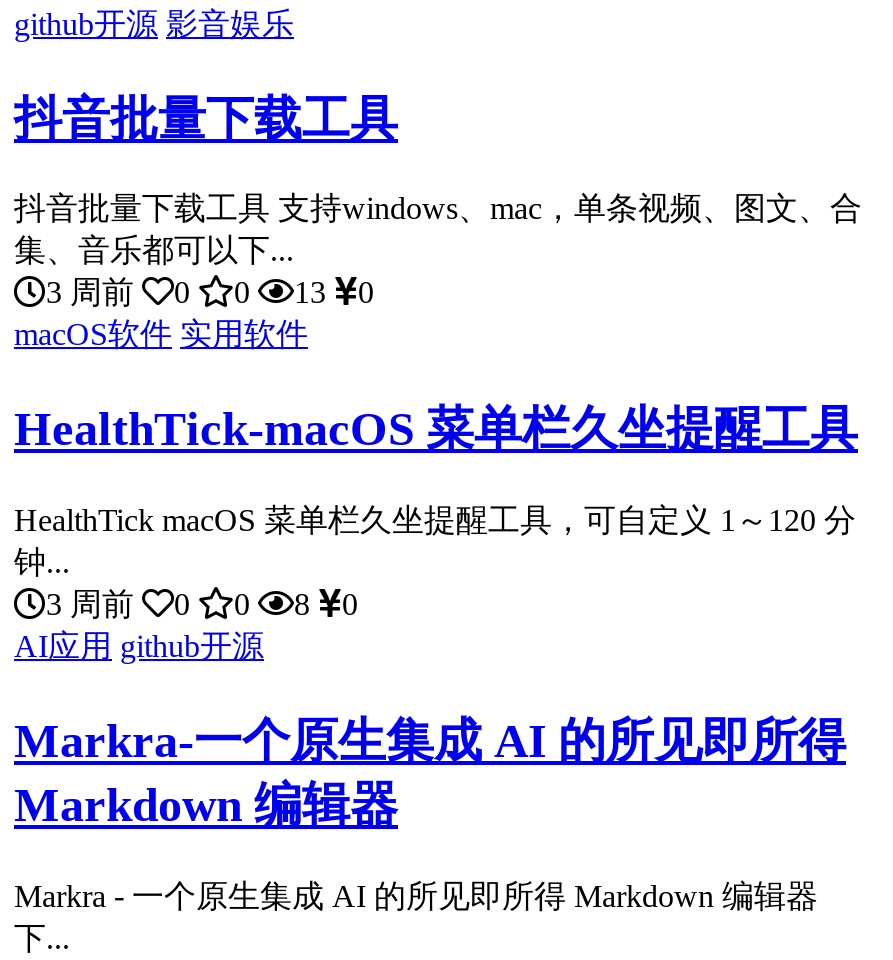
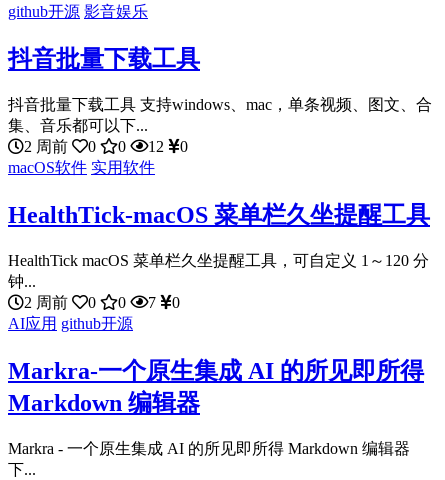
- 3 周前
+ 2 周前

- 13
+ 12

- 3 周前
+ 2 周前

- 8
+ 7
